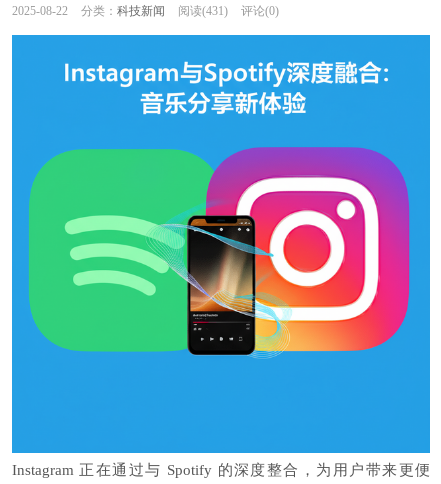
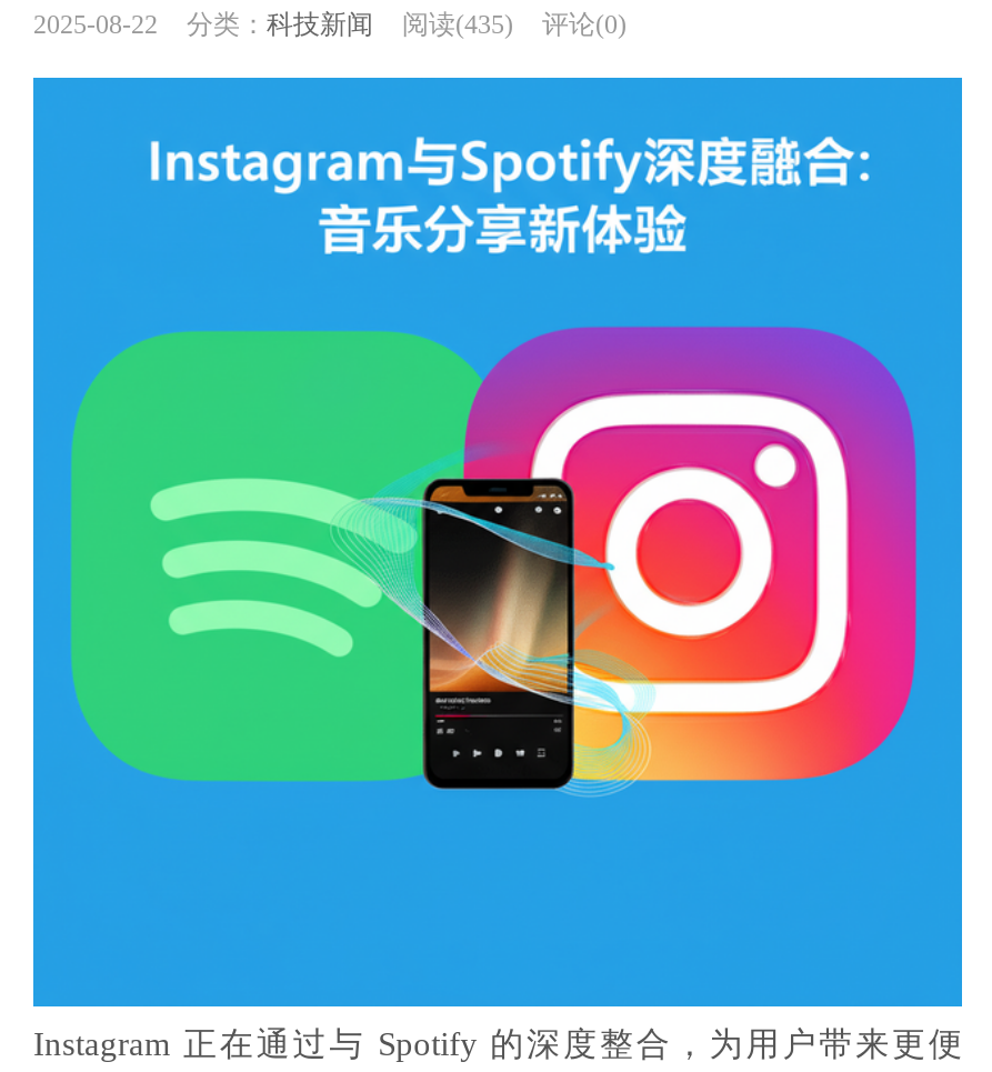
- 2025-08-22 分类：科技新闻 阅读(431) 评论(0)
+ 2025-08-22 分类：科技新闻 阅读(435) 评论(0)
